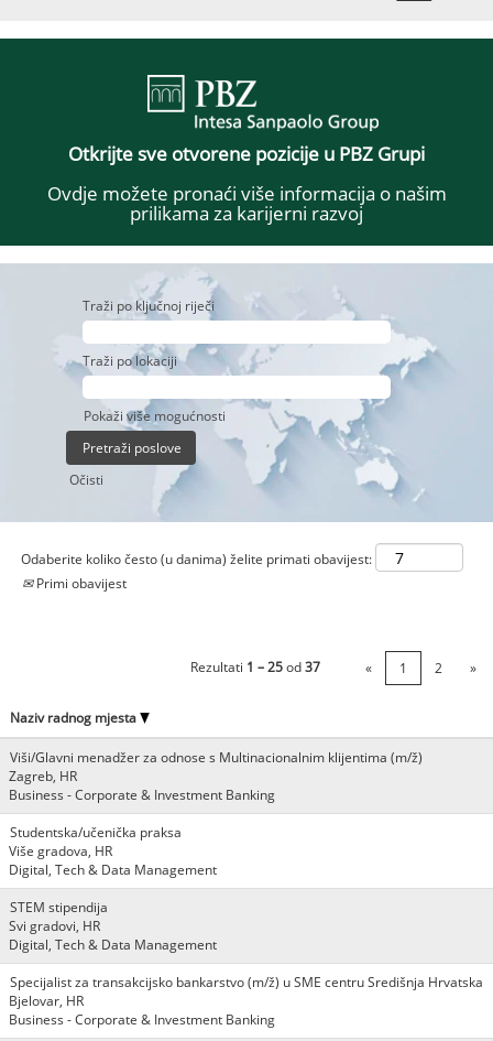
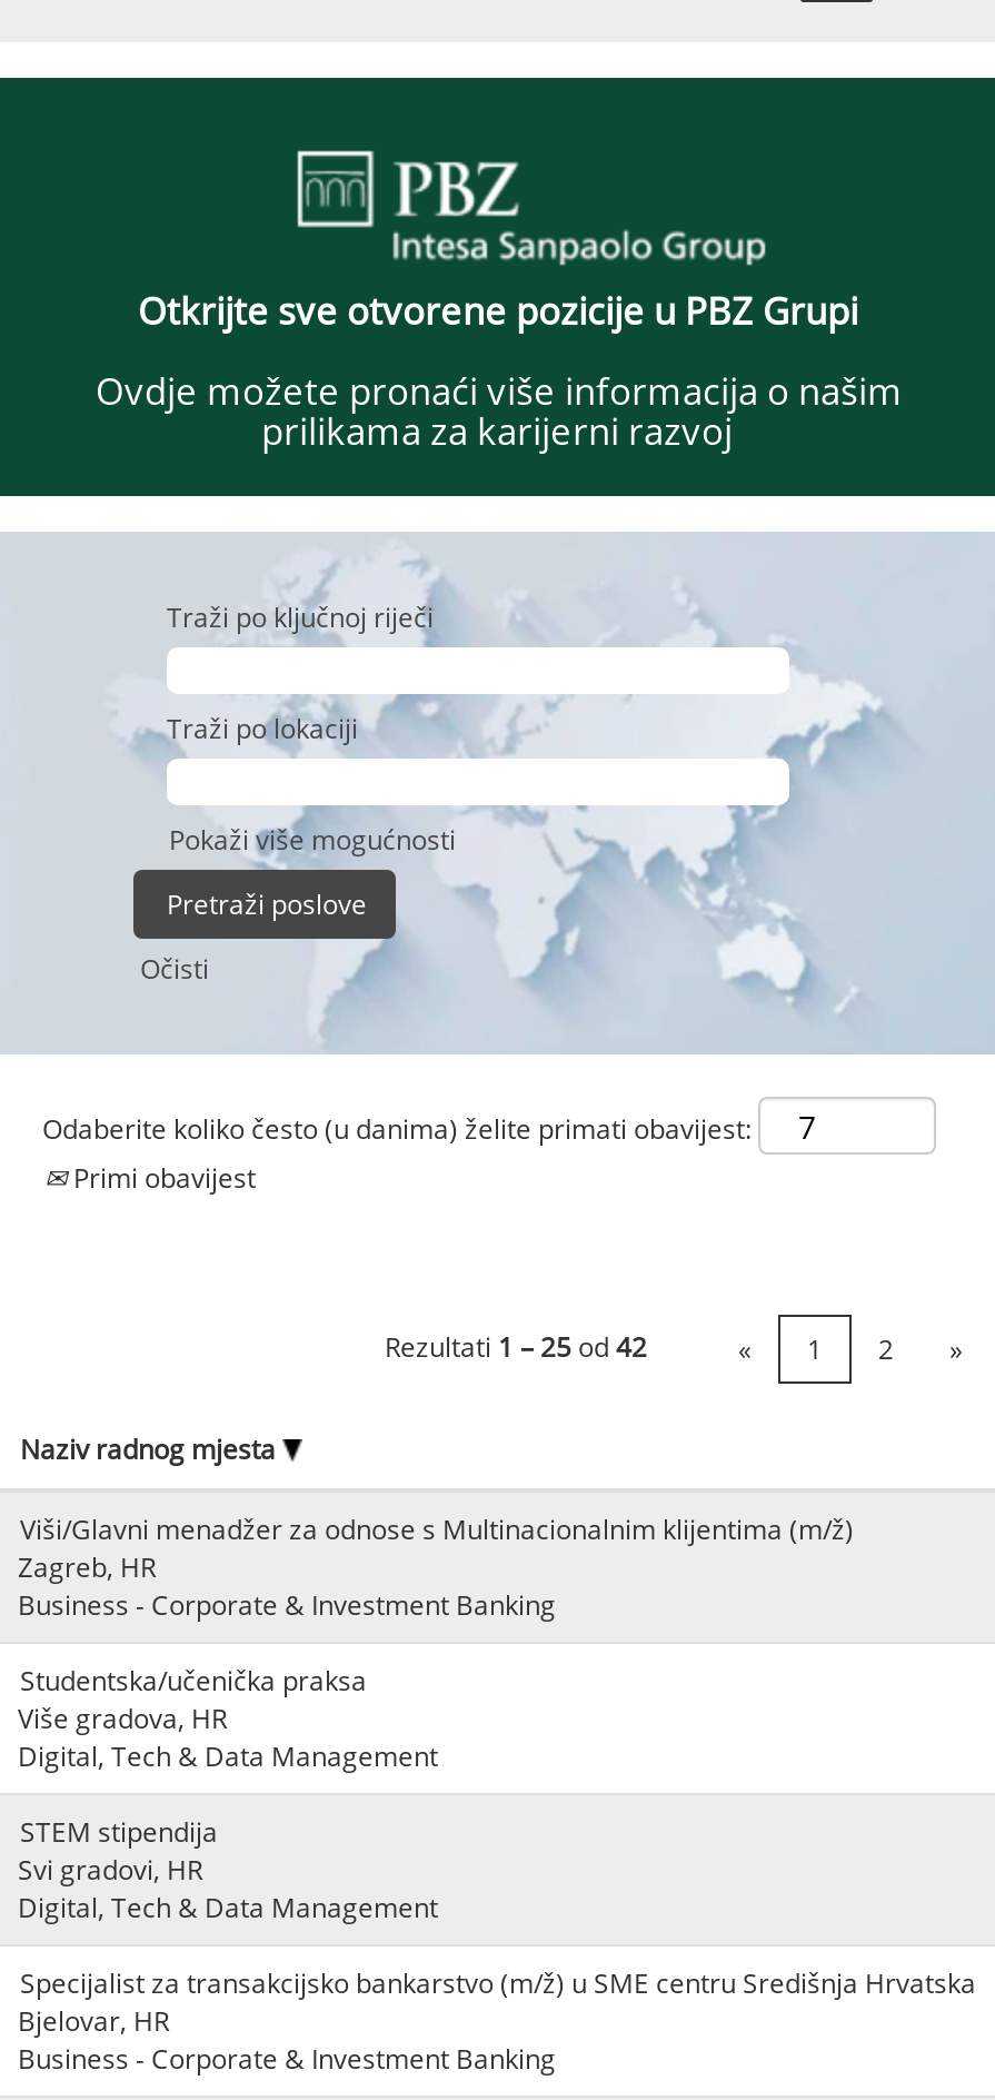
- Rezultati 1 – 25 od 37
+ Rezultati 1 – 25 od 42
